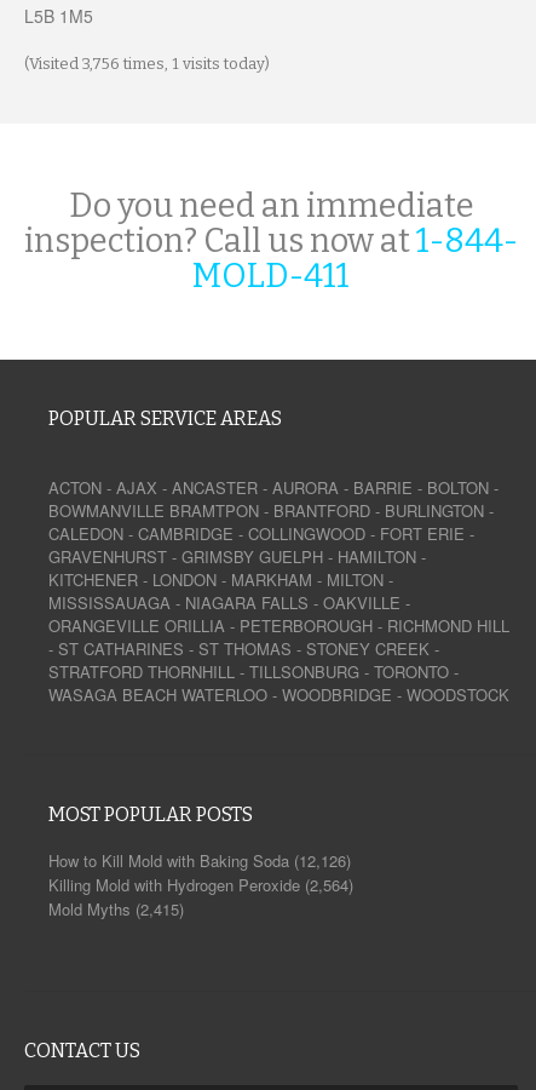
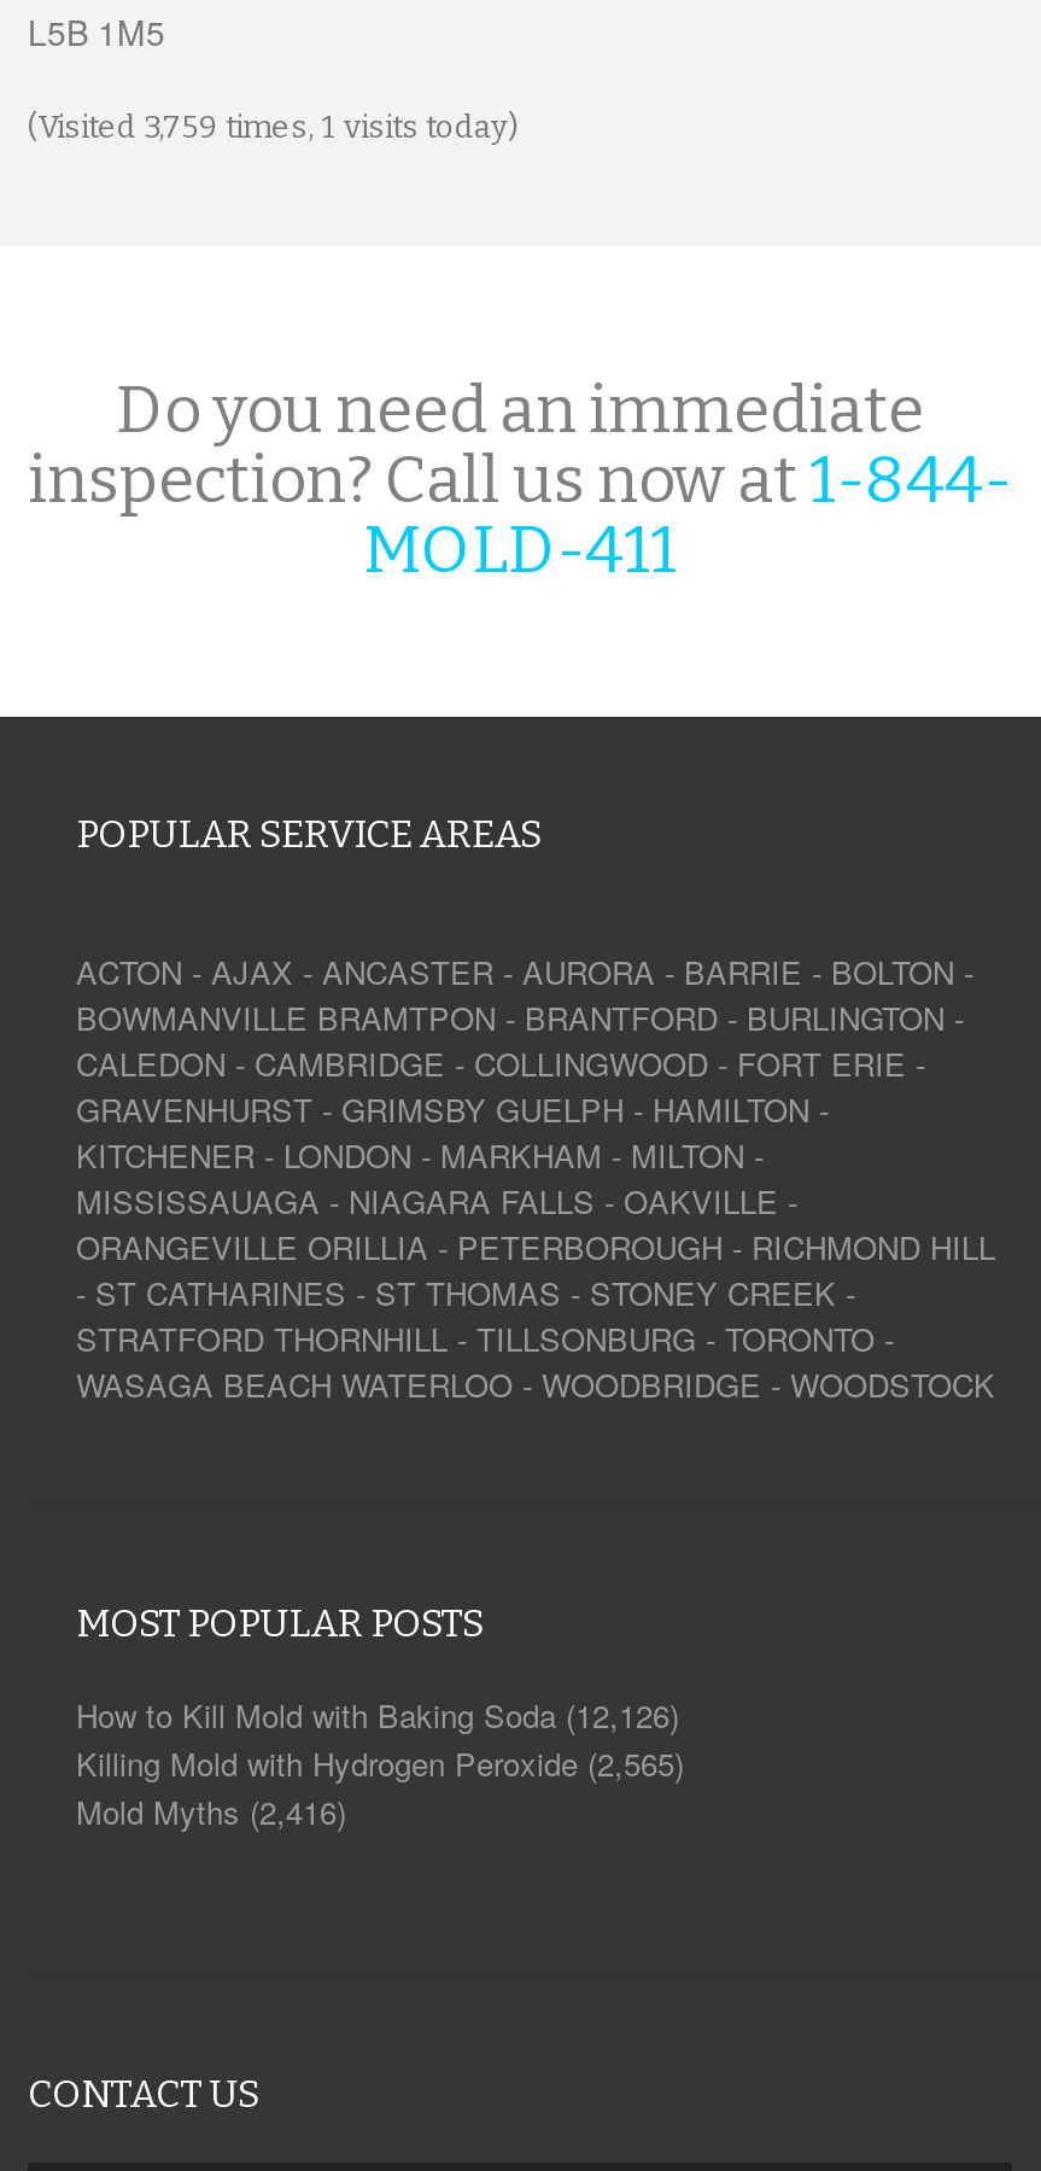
- (Visited 3,756 times, 1 visits today)
+ (Visited 3,759 times, 1 visits today)

- Killing Mold with Hydrogen Peroxide (2,564)
+ Killing Mold with Hydrogen Peroxide (2,565)

- Mold Myths (2,415)
+ Mold Myths (2,416)
